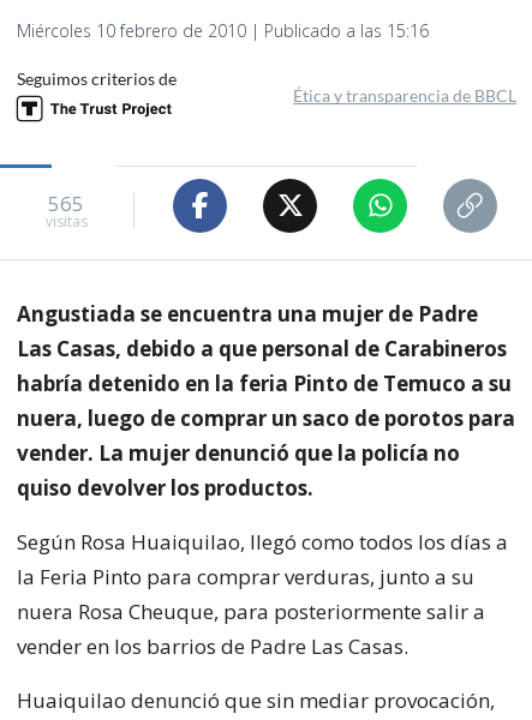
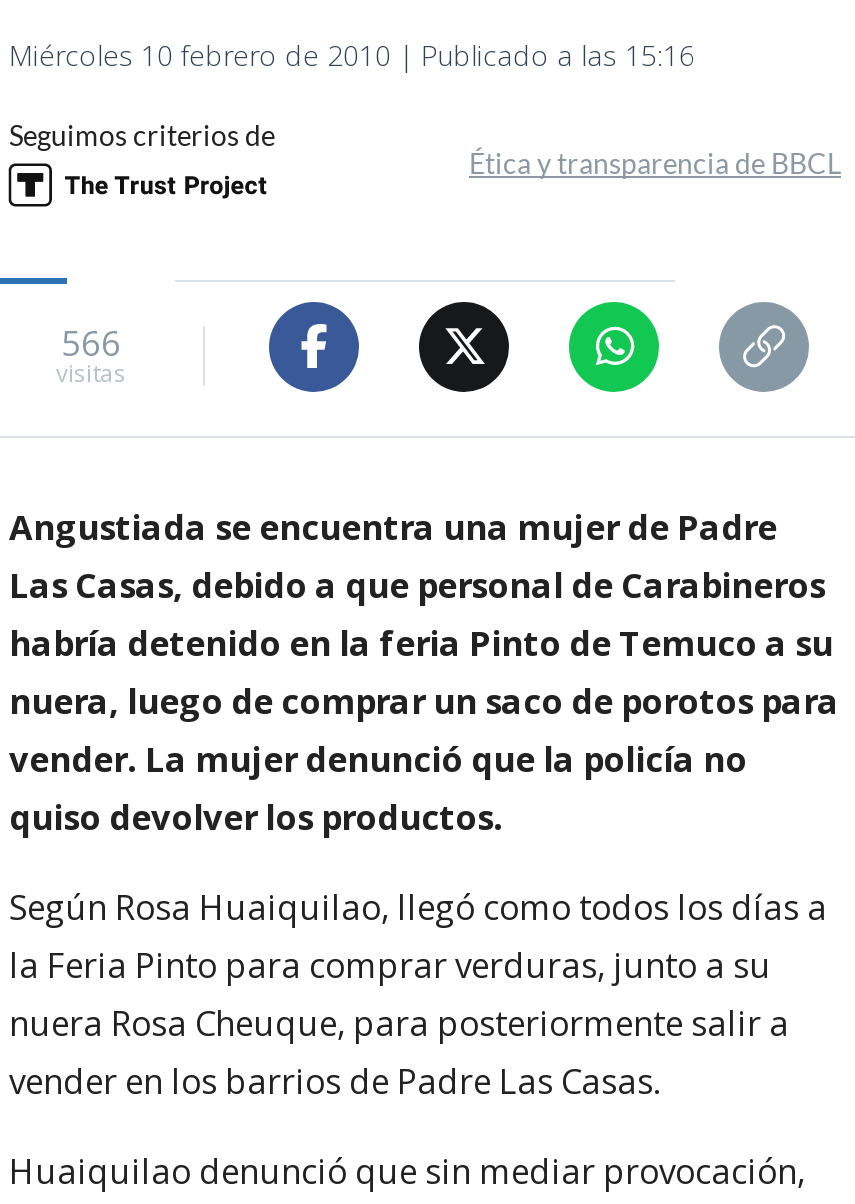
- 565
+ 566
